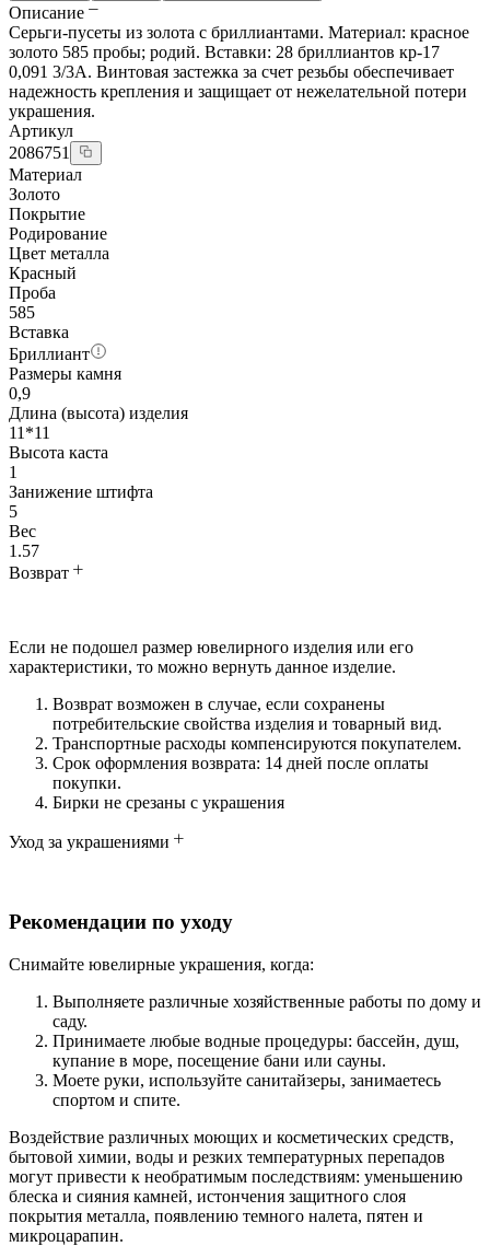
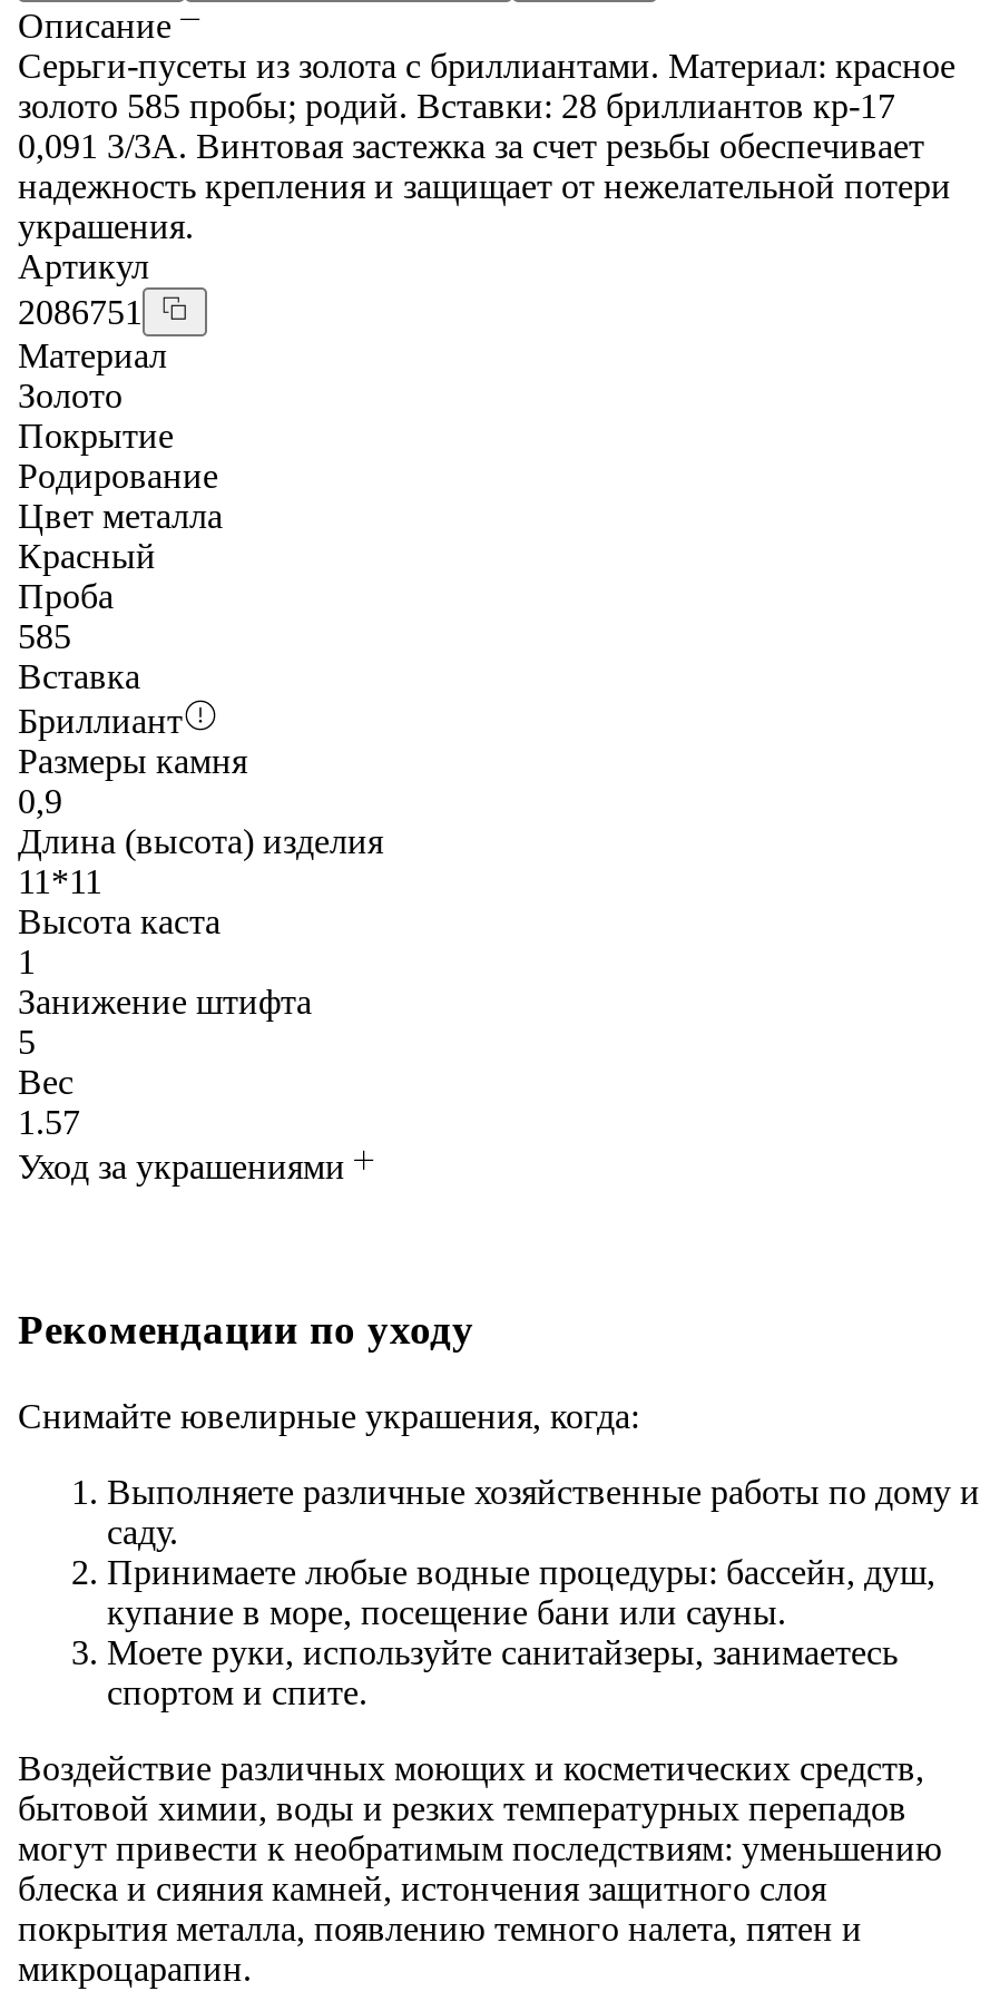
- Возврат

- Если не подошел размер ювелирного изделия или его
- характеристики, то можно вернуть данное изделие.
- Возврат возможен в случае, если сохранены
- потребительские свойства изделия и товарный вид.
- Транспортные расходы компенсируются покупателем.
- Срок оформления возврата: 14 дней после оплаты
- покупки.
- Бирки не срезаны с украшения
